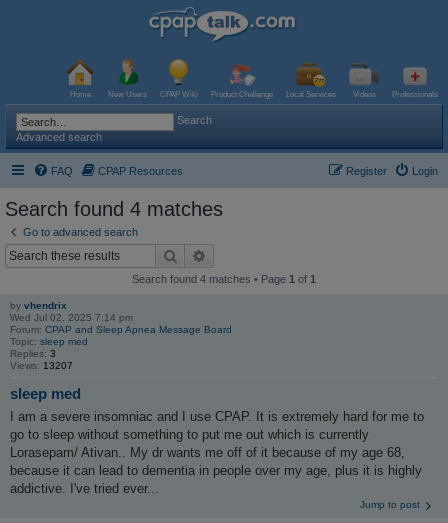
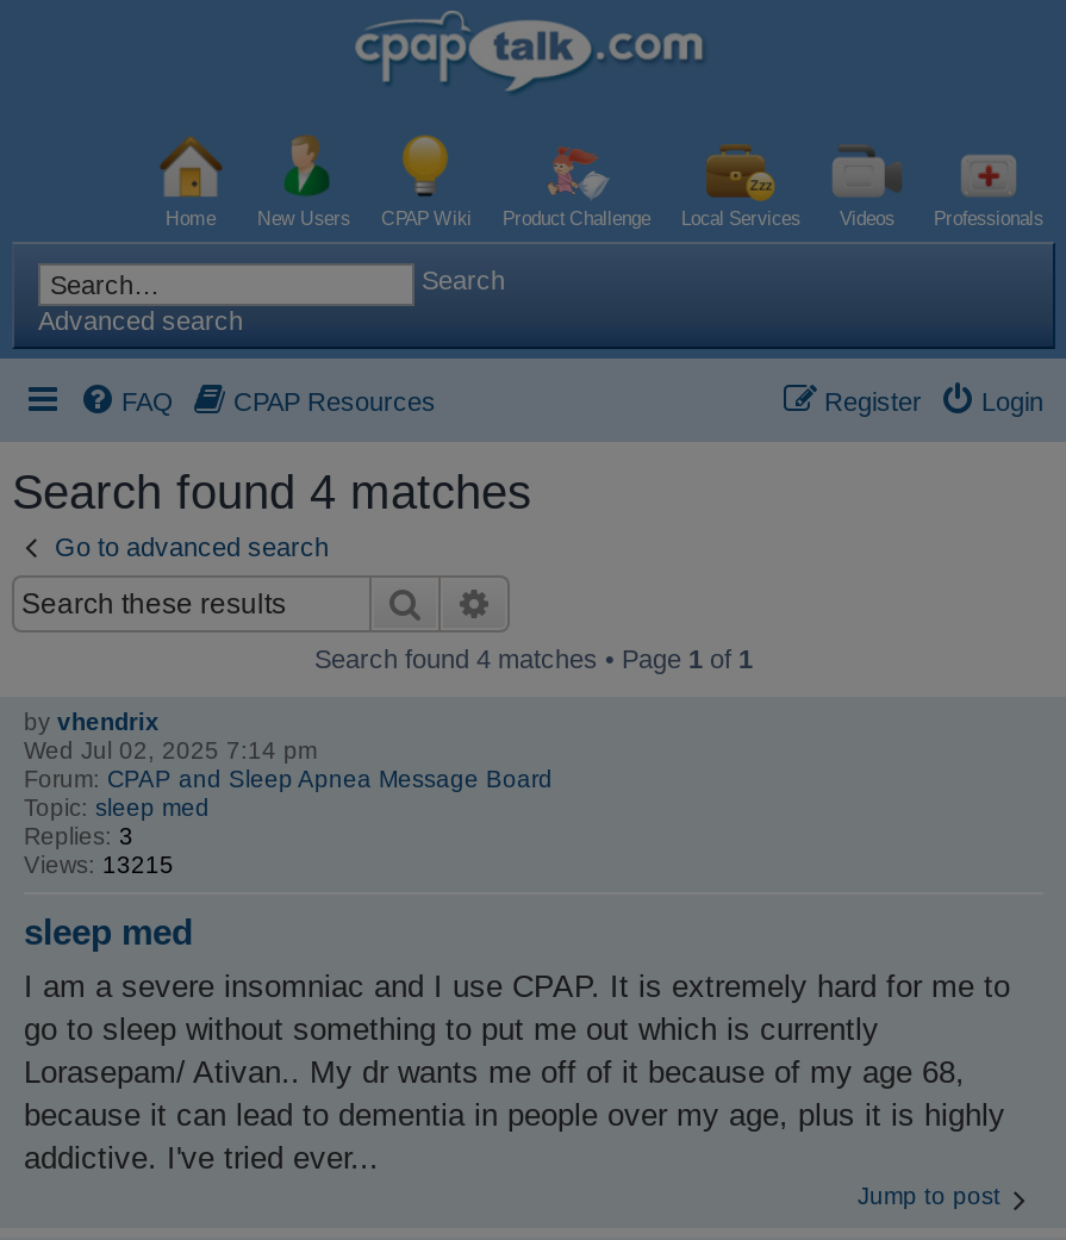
- Views: 13207
+ Views: 13215
